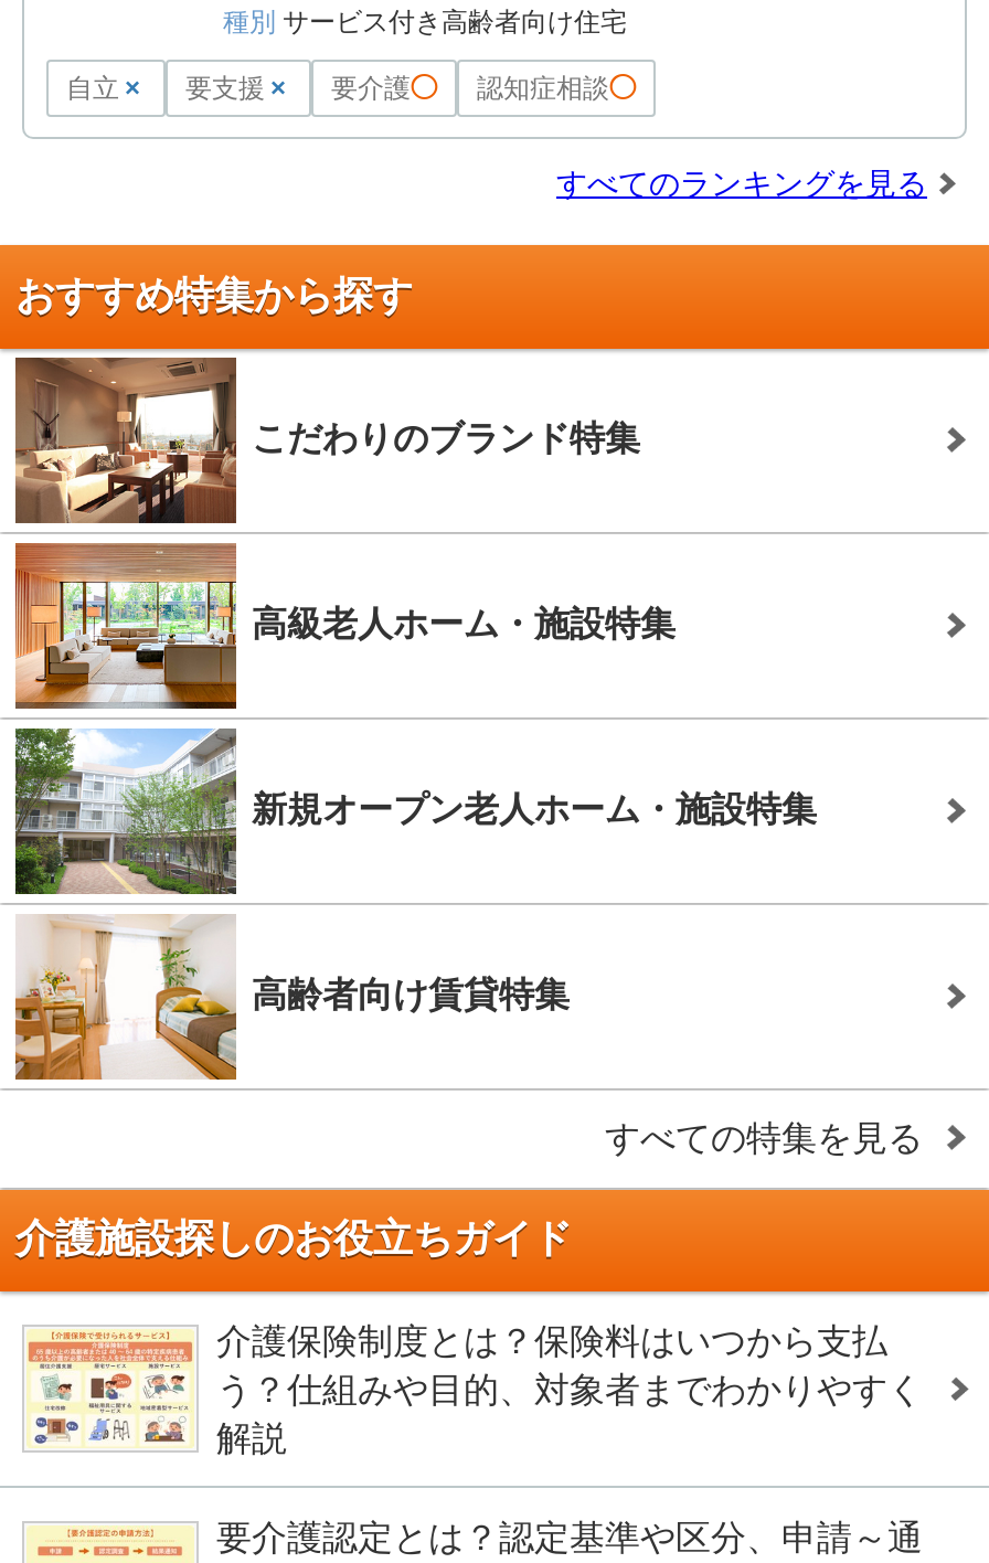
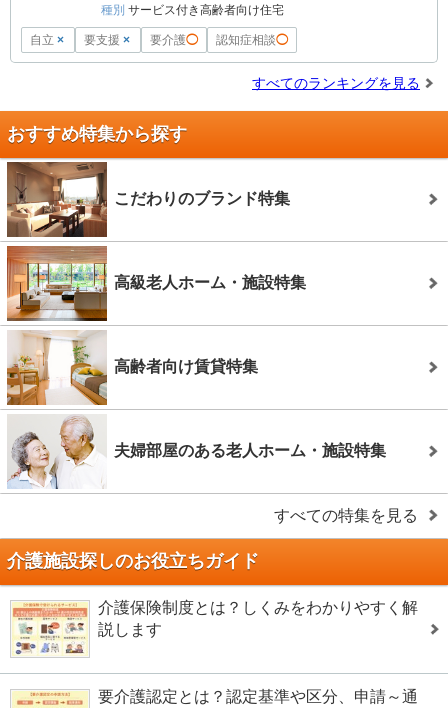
- [image]
- 新規オープン老人ホーム・施設特集

moved up: 高齢者向け賃貸特集

+ [image]
+ 夫婦部屋のある老人ホーム・施設特集

- 介護保険制度とは？保険料はいつから支払
- う？仕組みや目的、対象者までわかりやすく
- 解説
+ 介護保険制度とは？しくみをわかりやすく解
+ 説します
